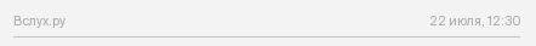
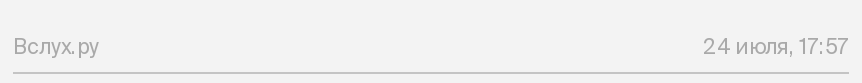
- 22 июля, 12:30
+ 24 июля, 17:57
